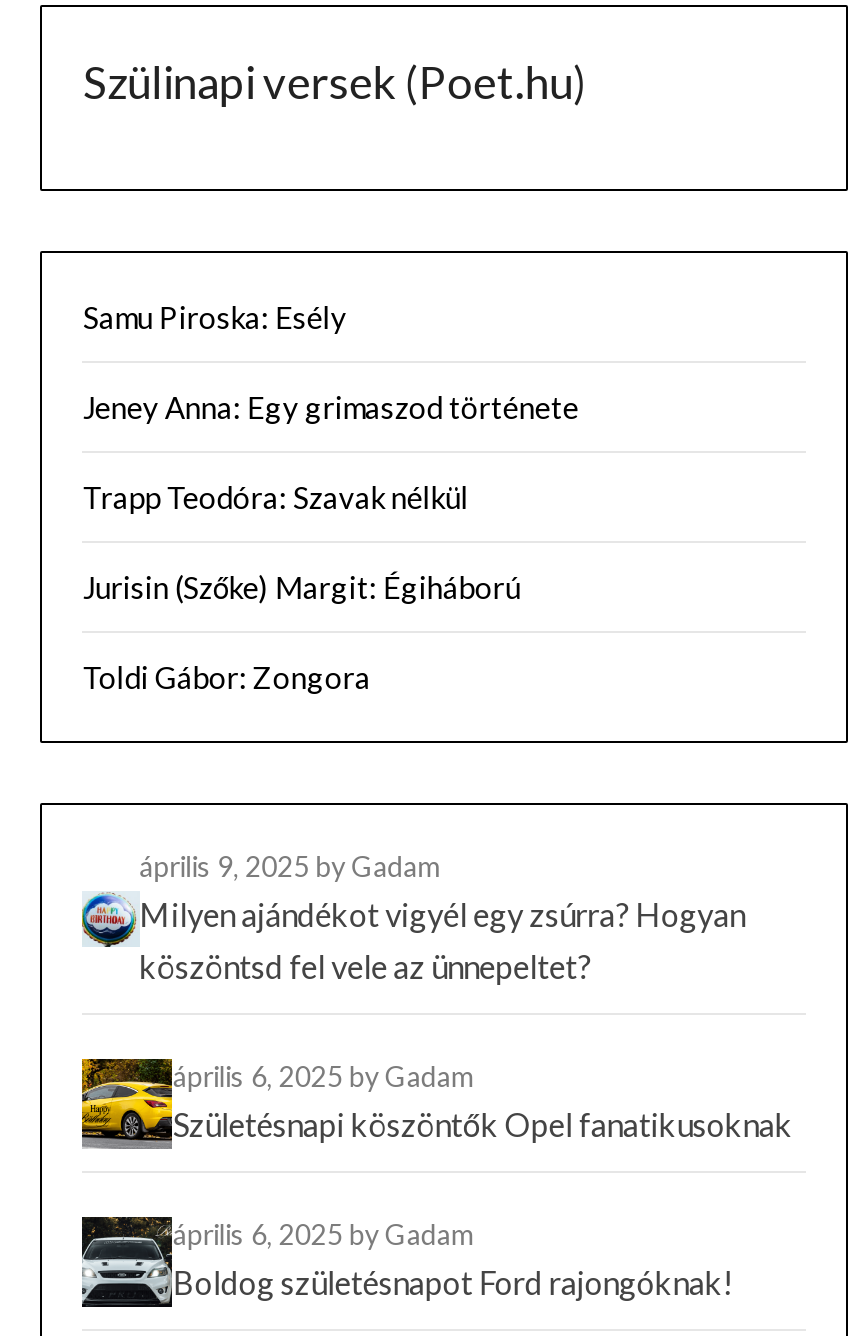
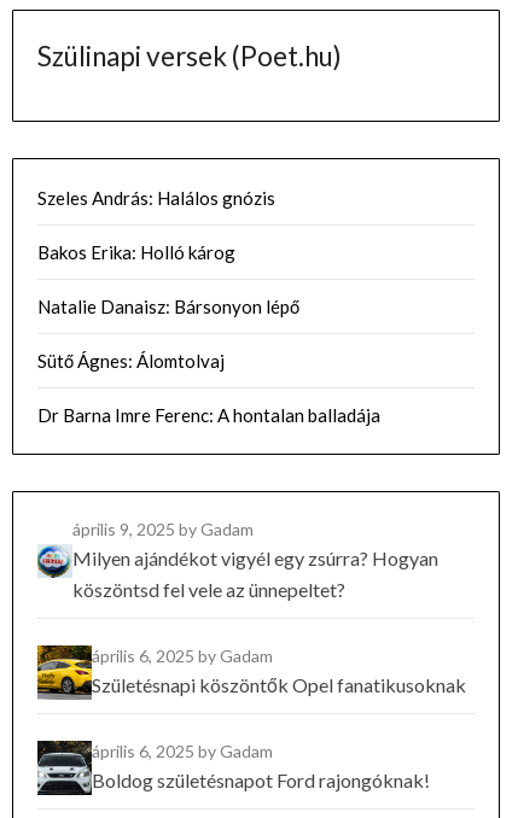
- Samu Piroska: Esély
+ Szeles András: Halálos gnózis

- Jeney Anna: Egy grimaszod története
+ Bakos Erika: Holló károg

- Trapp Teodóra: Szavak nélkül
+ Natalie Danaisz: Bársonyon lépő

- Jurisin (Szőke) Margit: Égiháború
+ Sütő Ágnes: Álomtolvaj

- Toldi Gábor: Zongora
+ Dr Barna Imre Ferenc: A hontalan balladája
